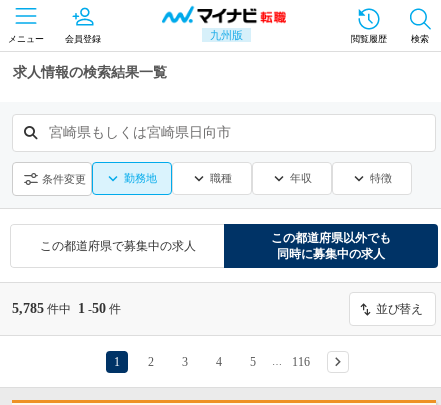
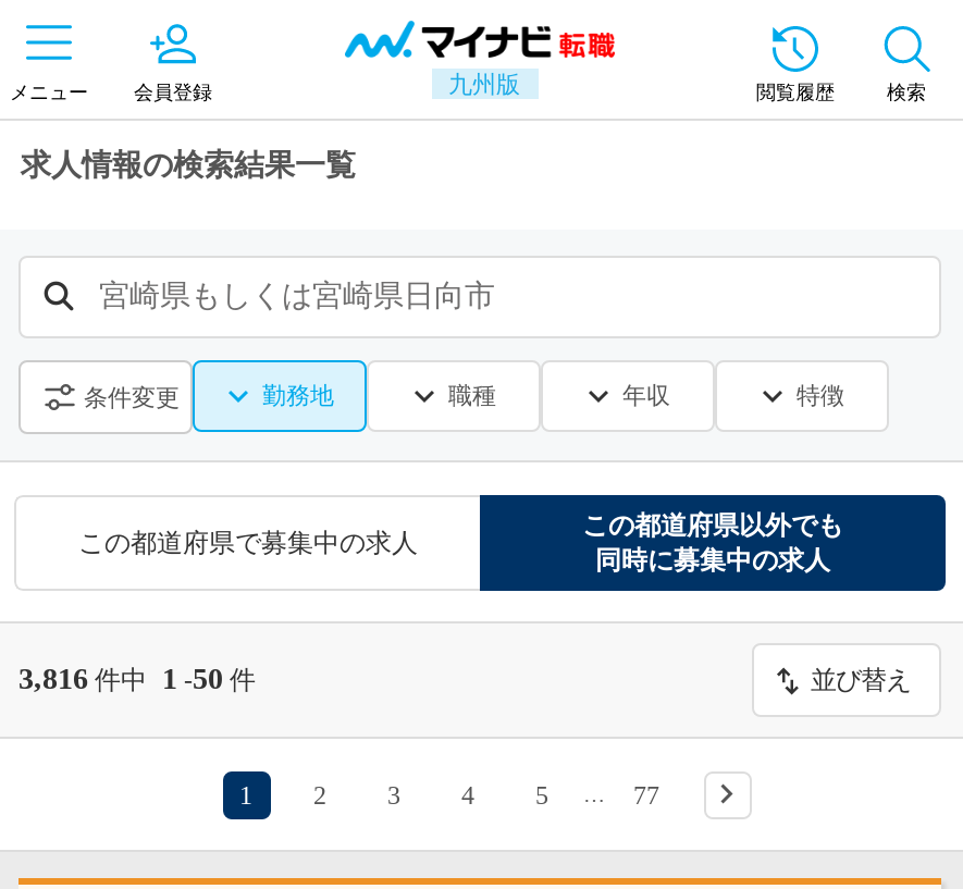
- 5,785 件中 1 -50 件
+ 3,816 件中 1 -50 件

- 116
+ 77
